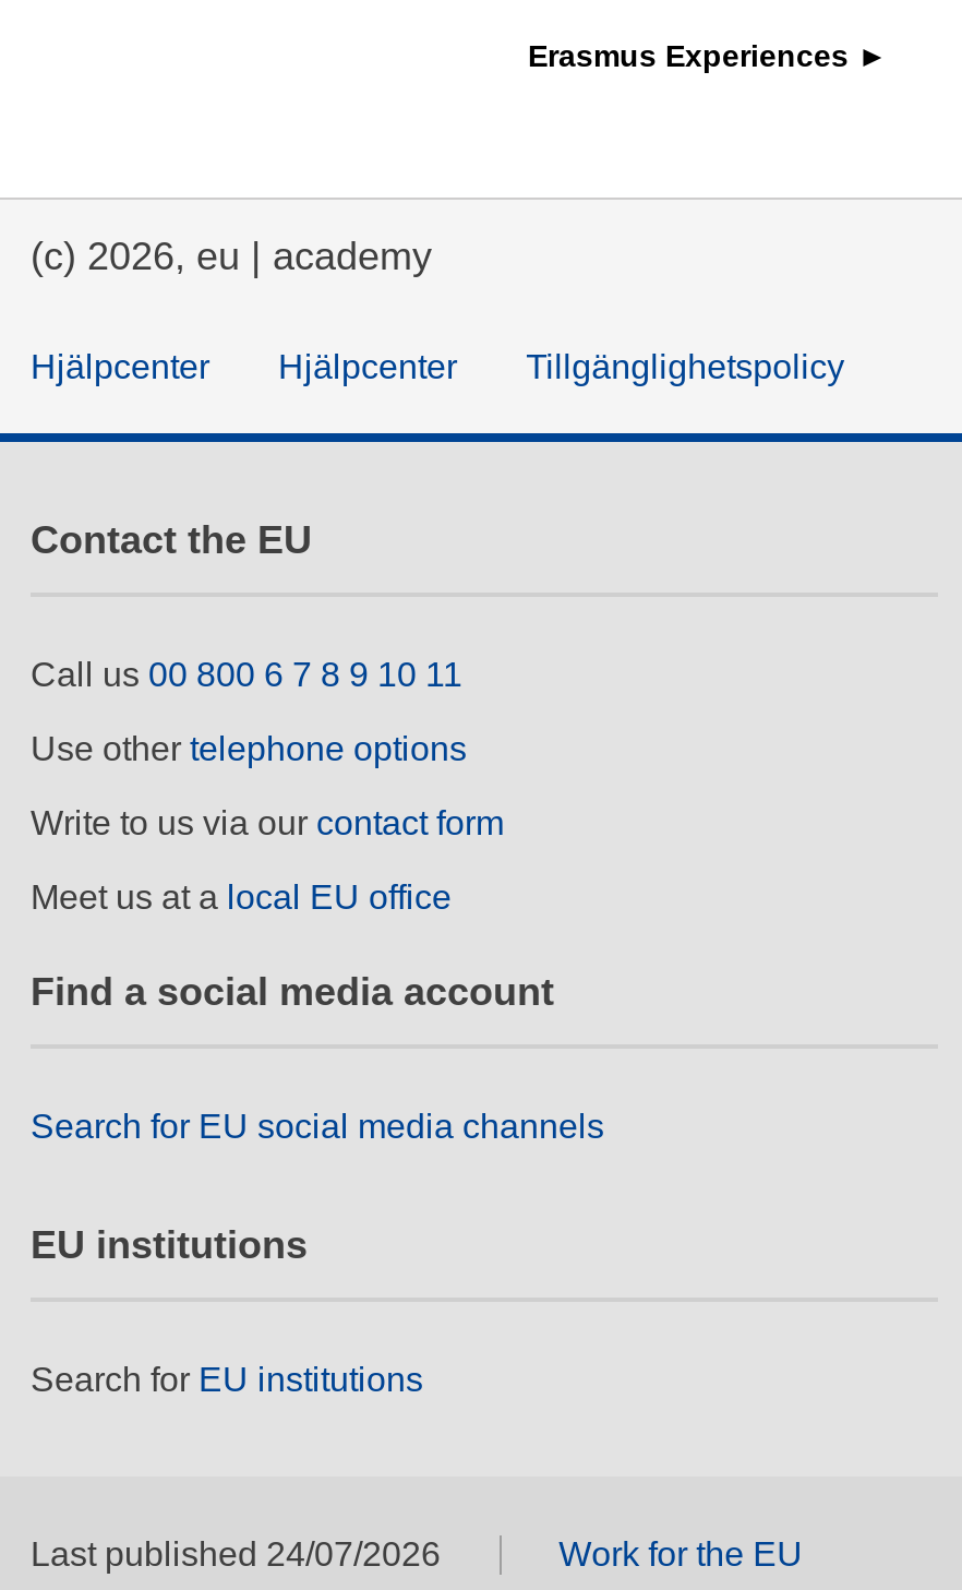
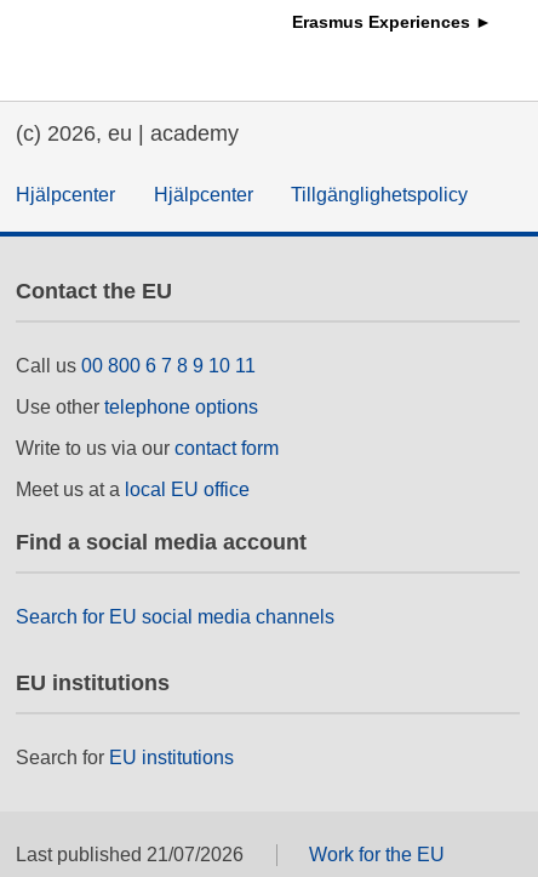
- Last published 24/07/2026
+ Last published 21/07/2026
